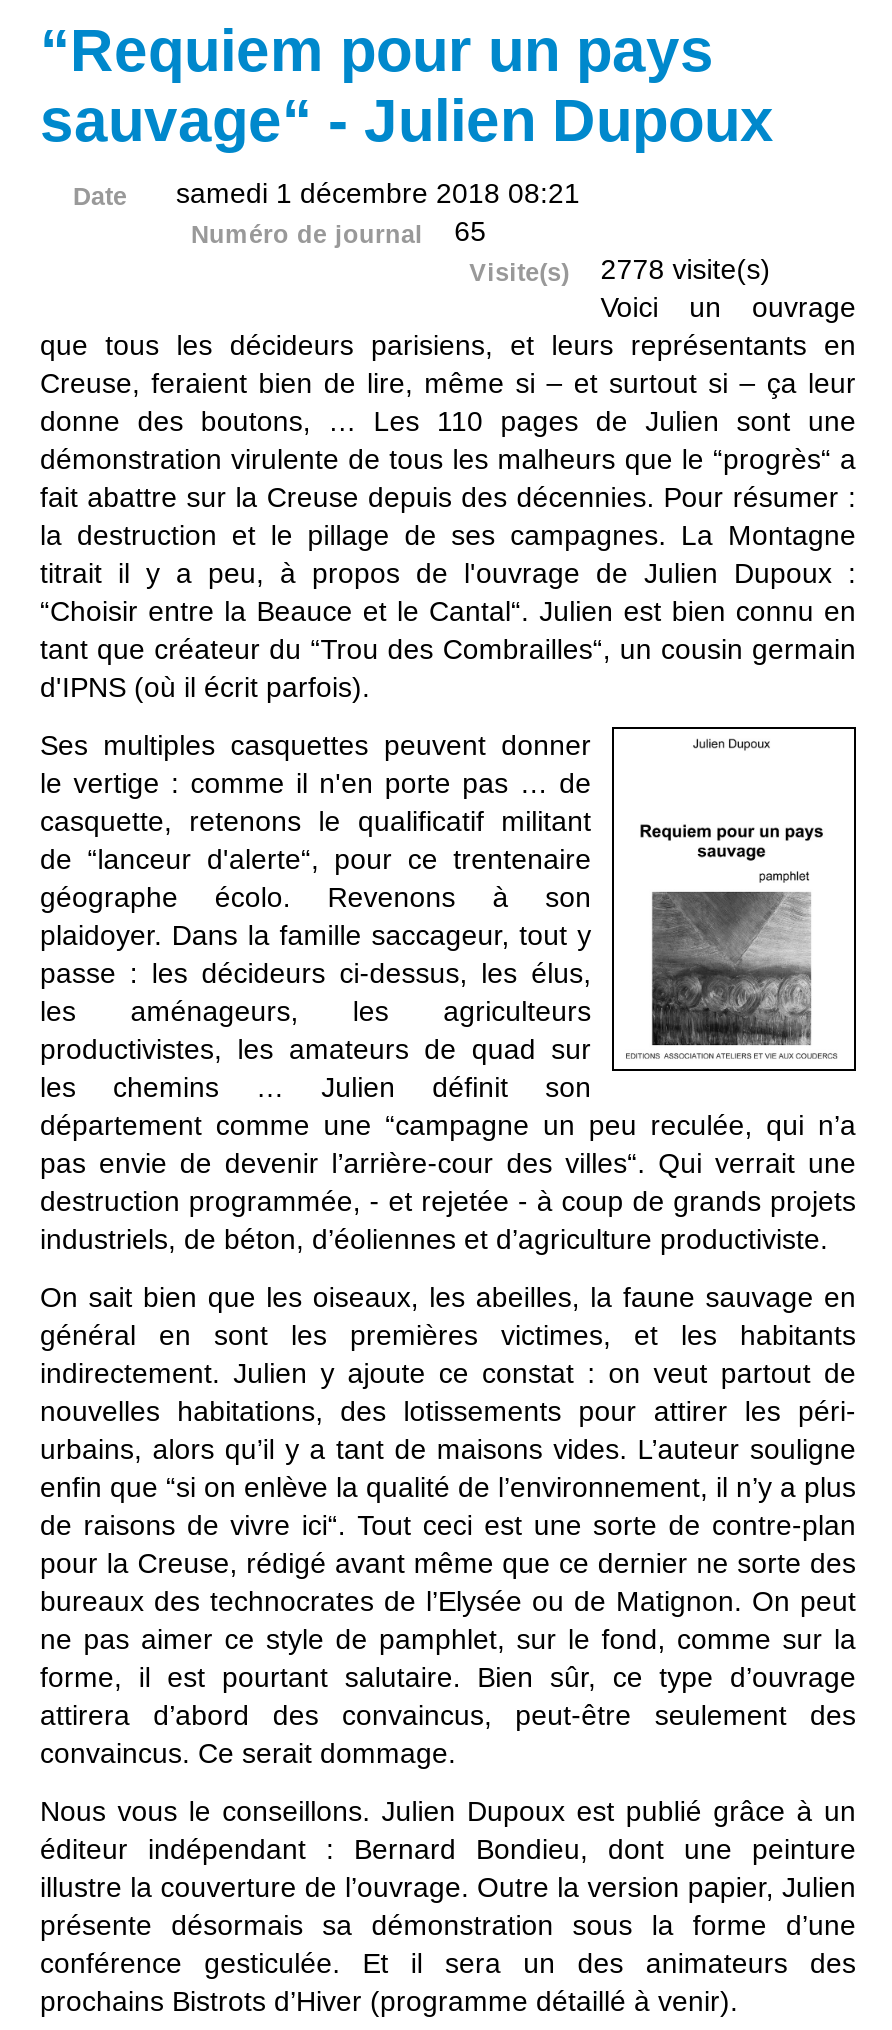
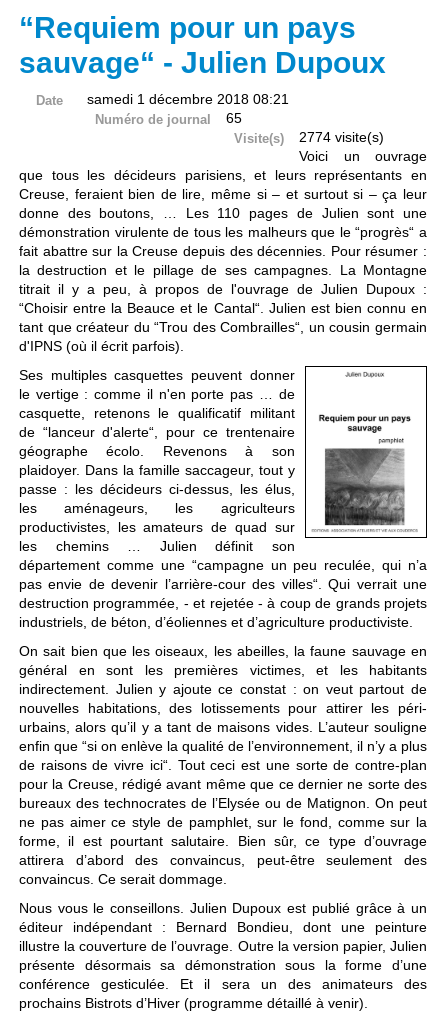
- Visite(s) 2778 visite(s)
+ Visite(s) 2774 visite(s)
